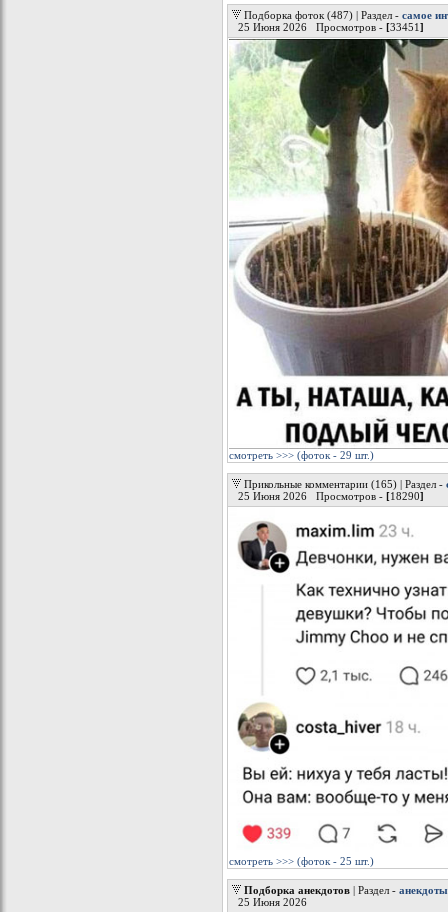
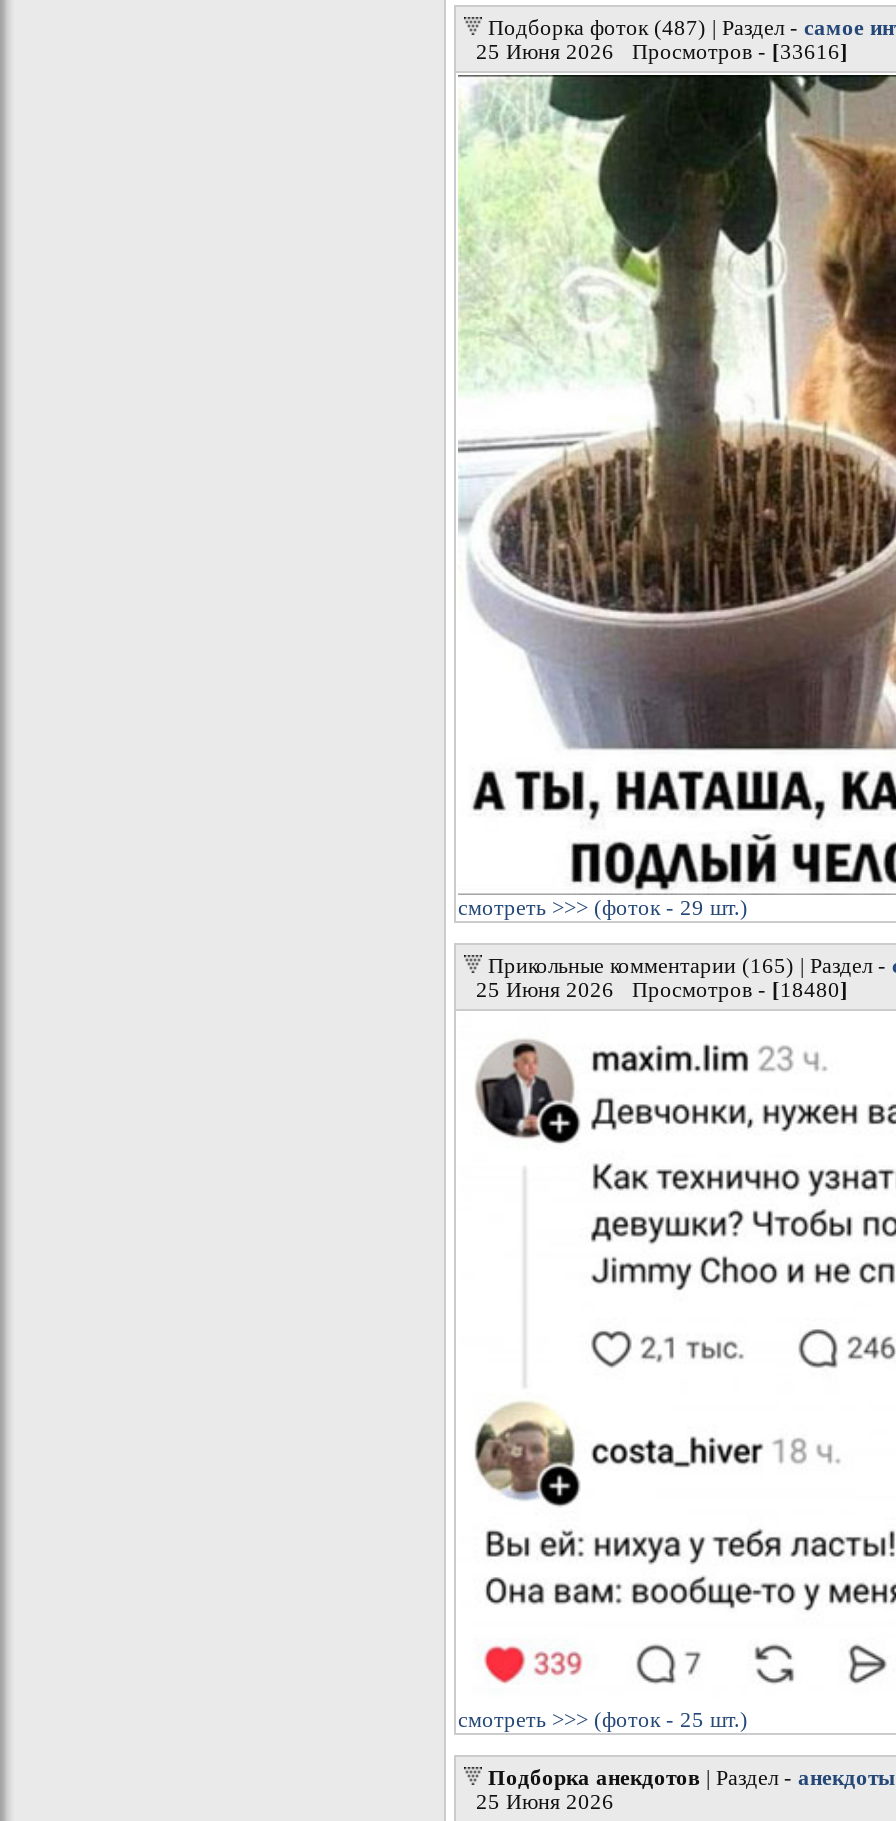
- 25 Июня 2026 Просмотров - [33451]
+ 25 Июня 2026 Просмотров - [33616]

- 25 Июня 2026 Просмотров - [18290]
+ 25 Июня 2026 Просмотров - [18480]
